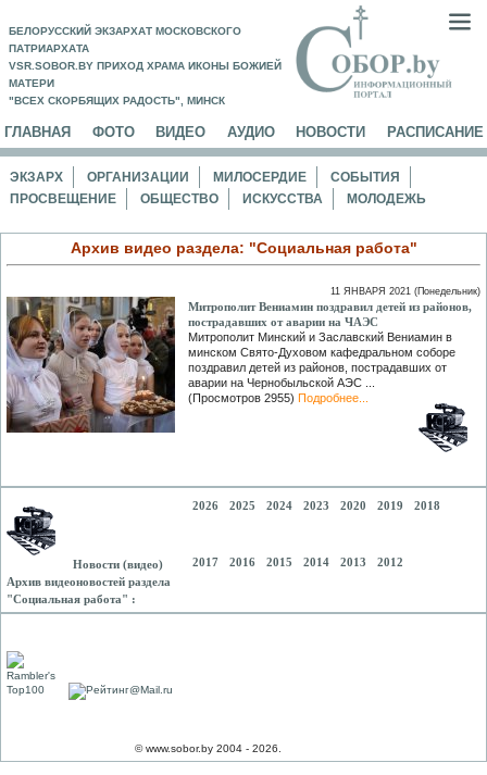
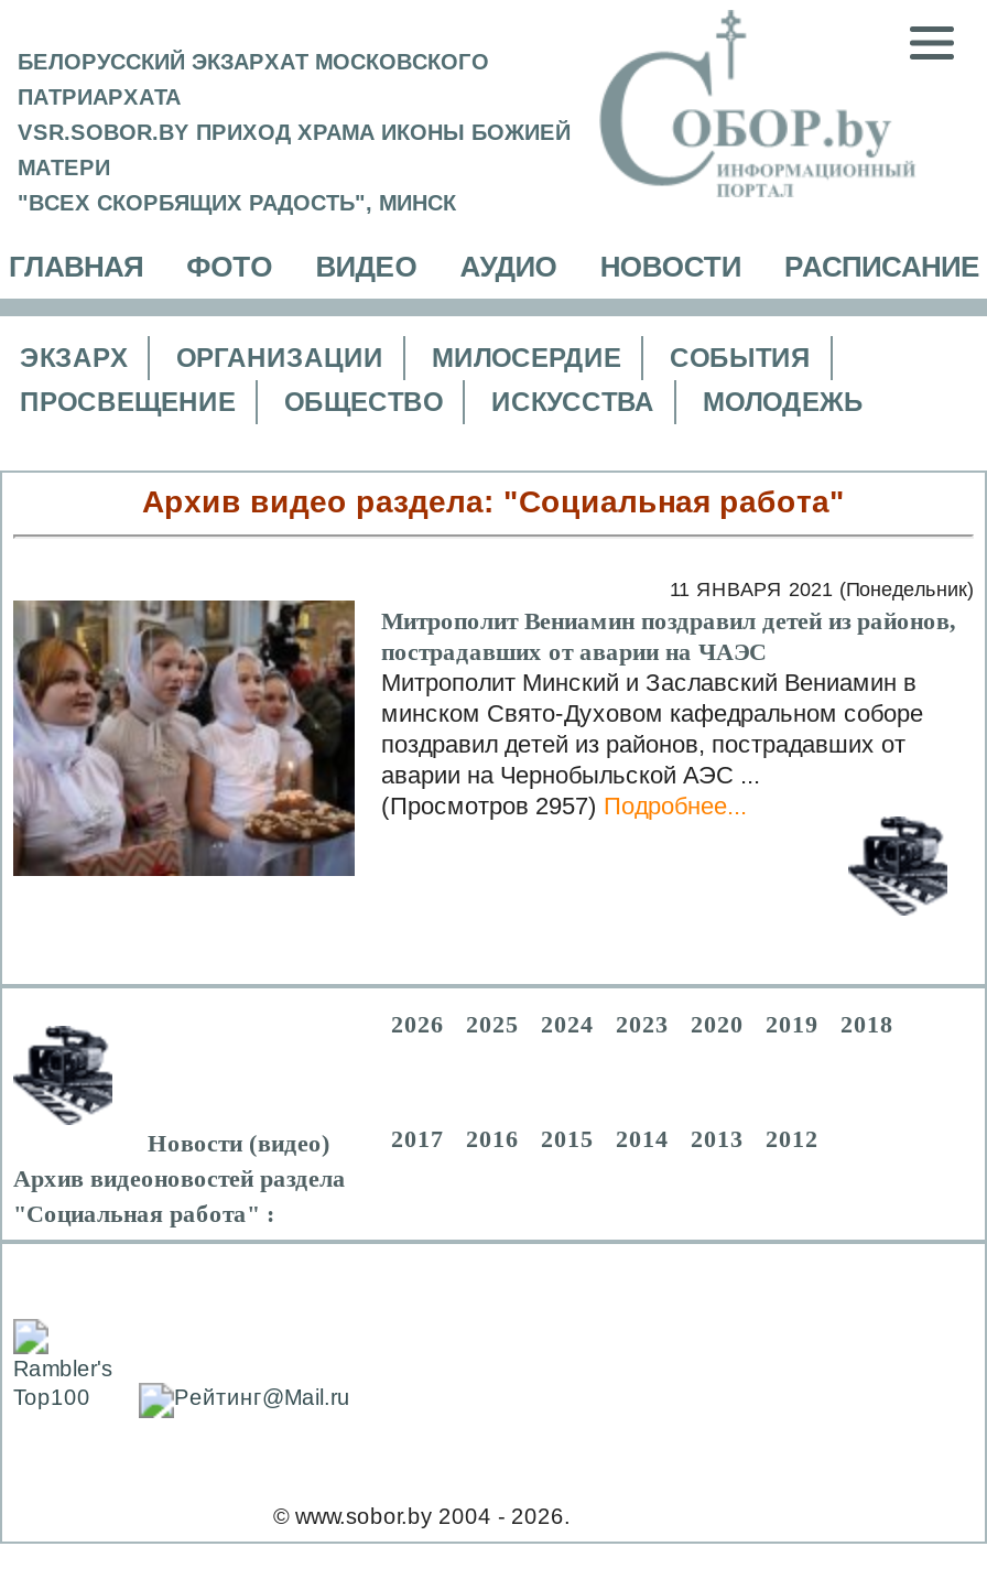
- (Просмотров 2955) Подробнее...
+ (Просмотров 2957) Подробнее...
